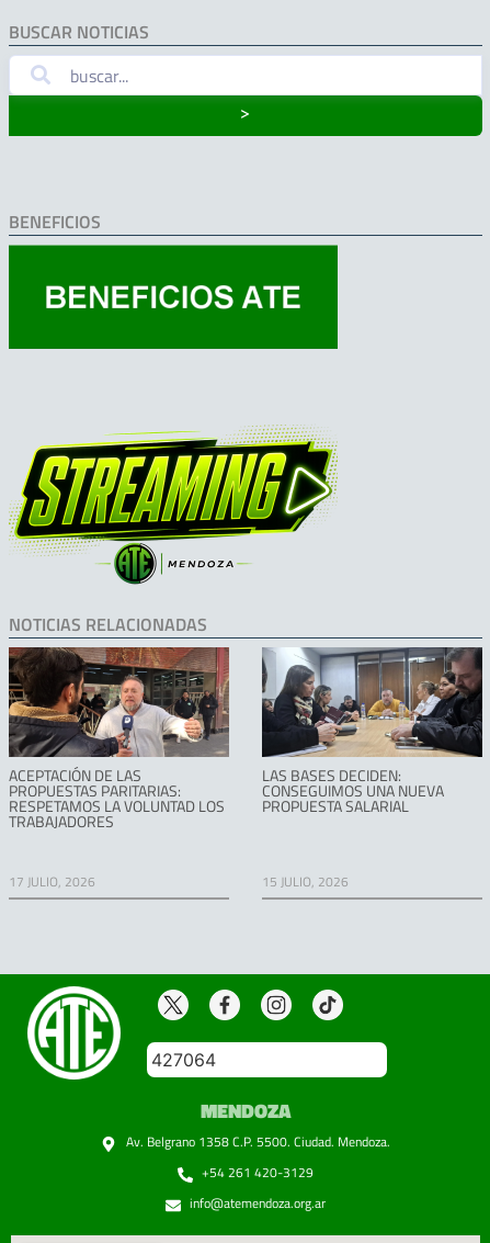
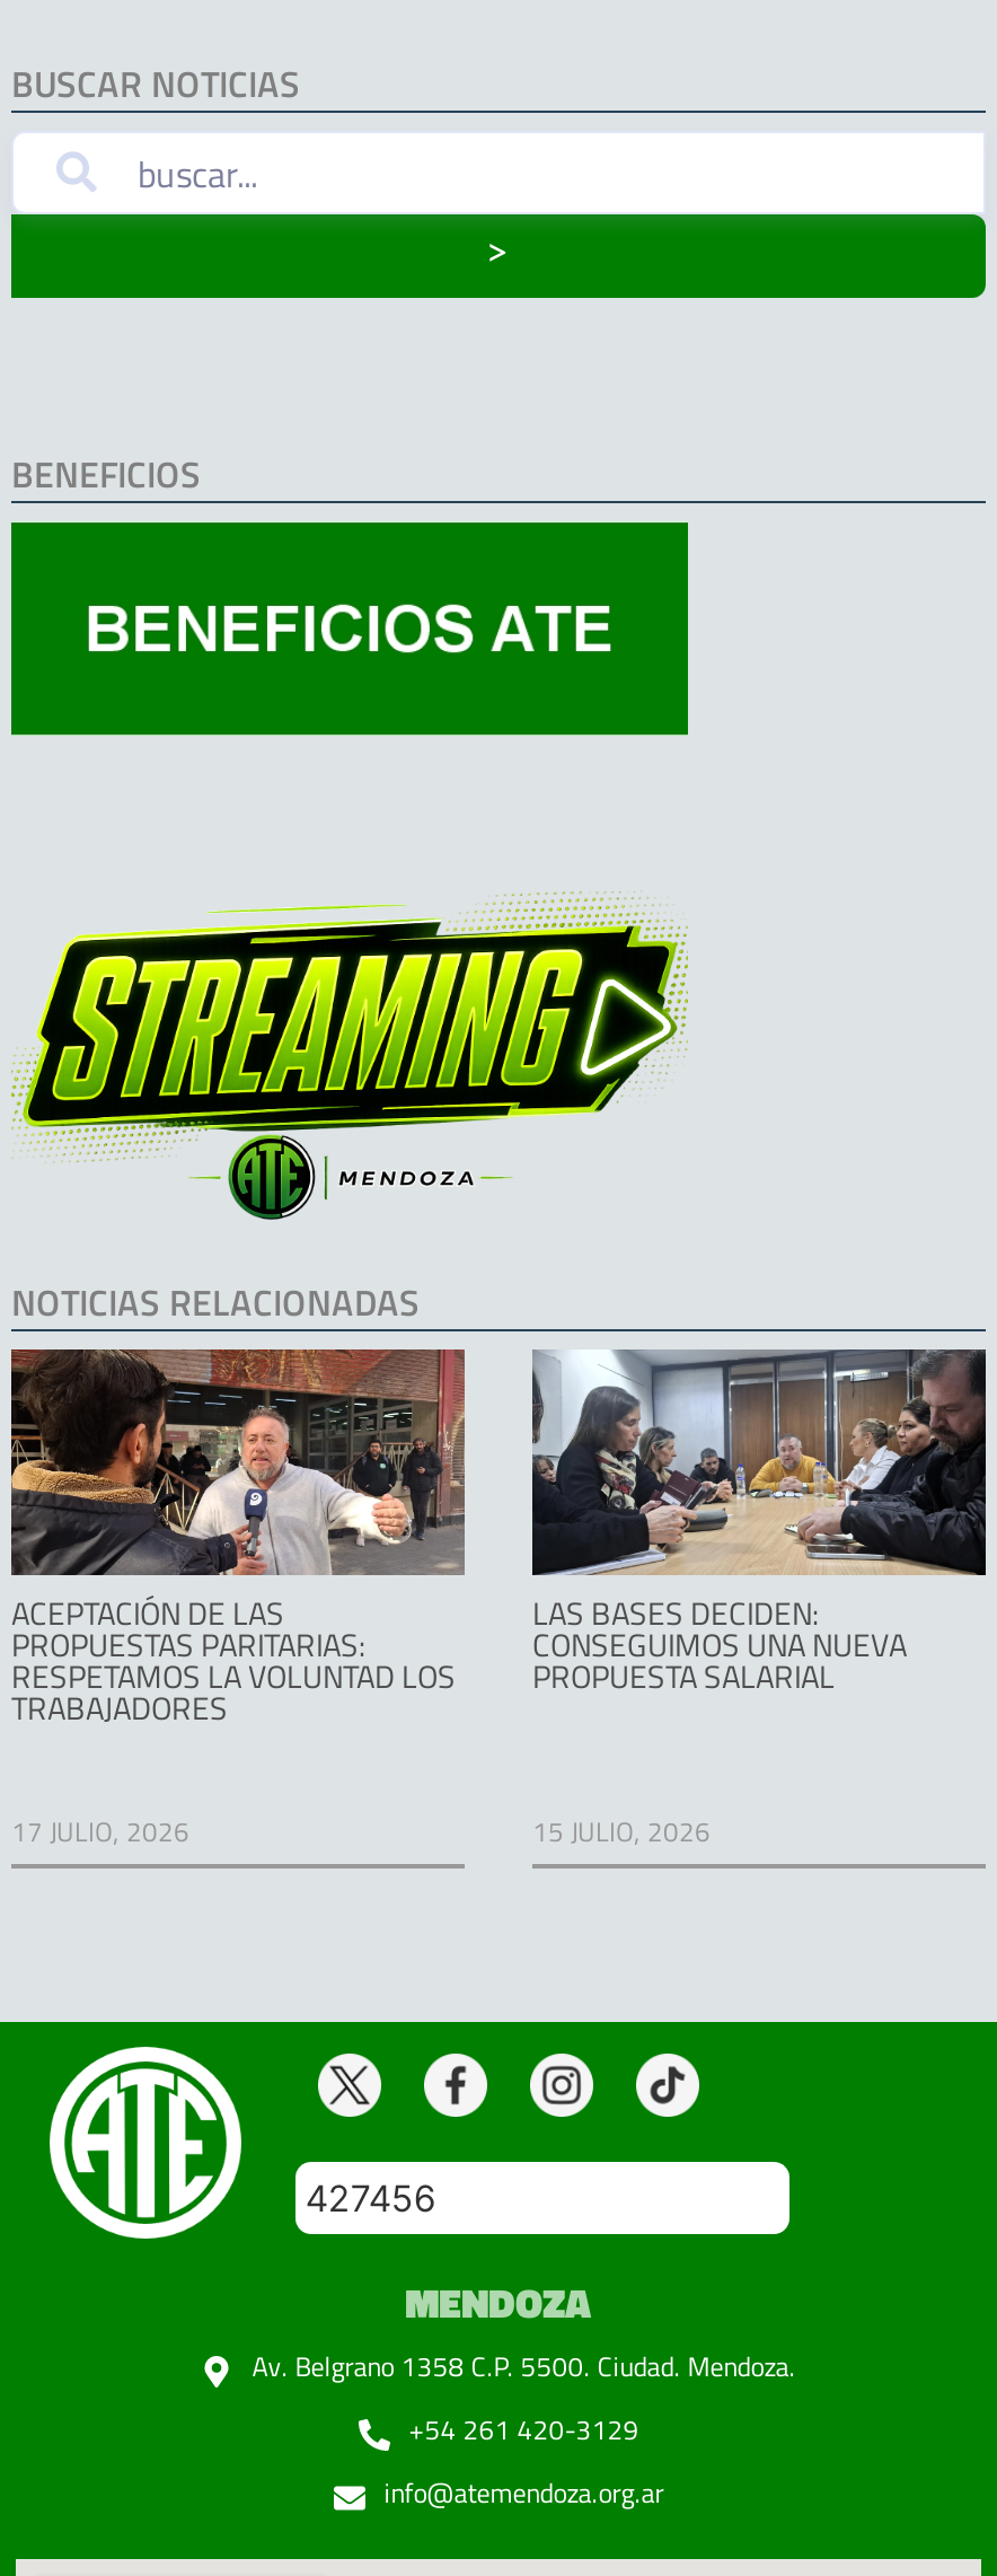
- 427064
+ 427456
